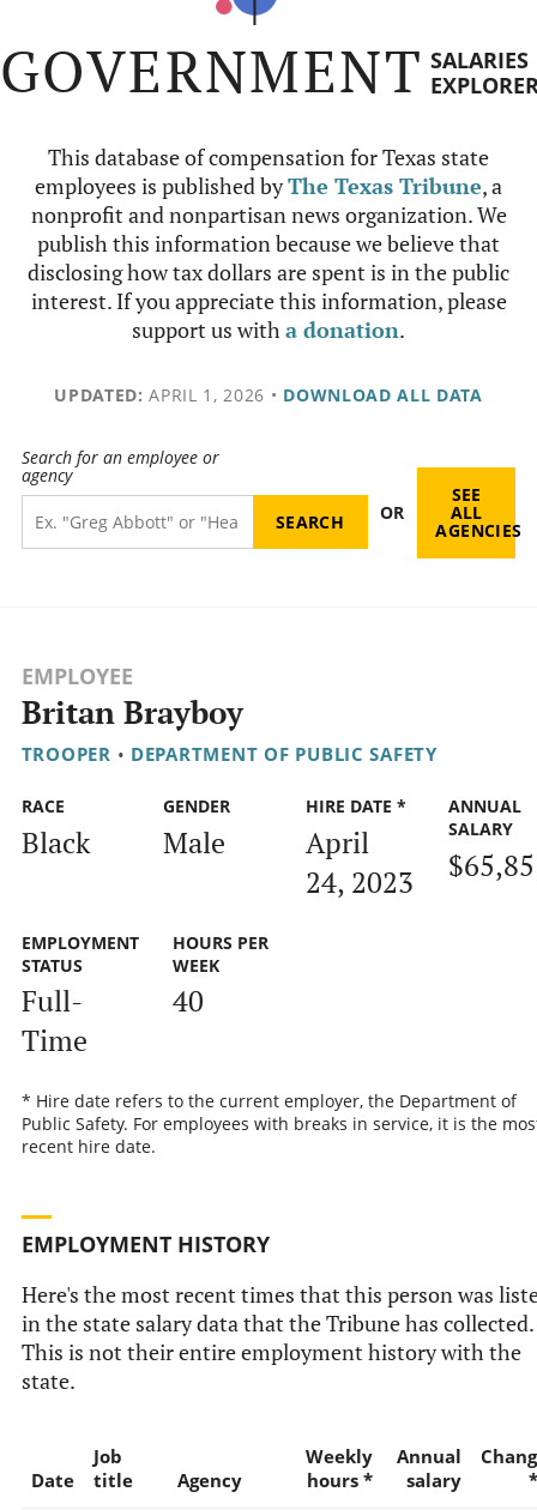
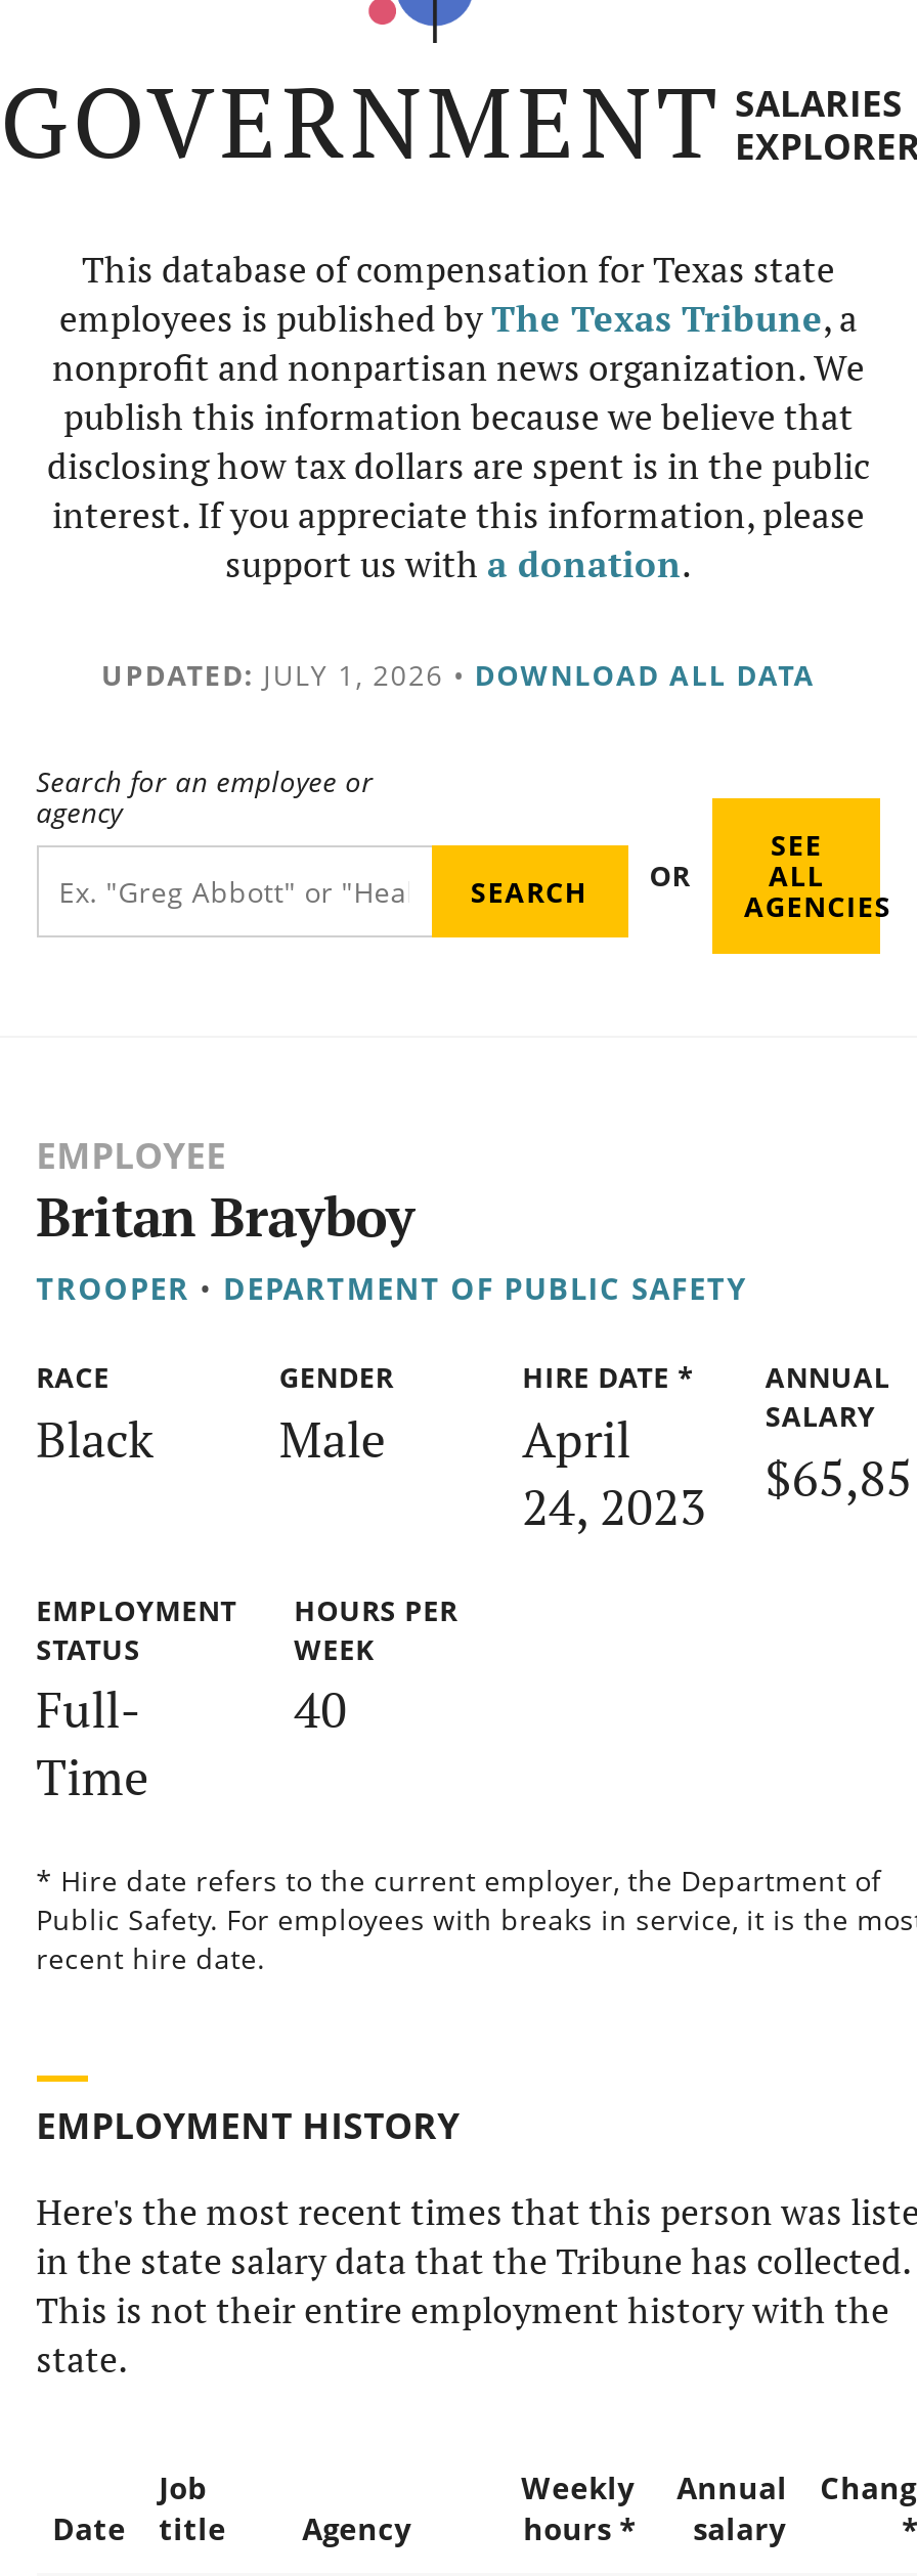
- UPDATED: APRIL 1, 2026 • DOWNLOAD ALL DATA
+ UPDATED: JULY 1, 2026 • DOWNLOAD ALL DATA
